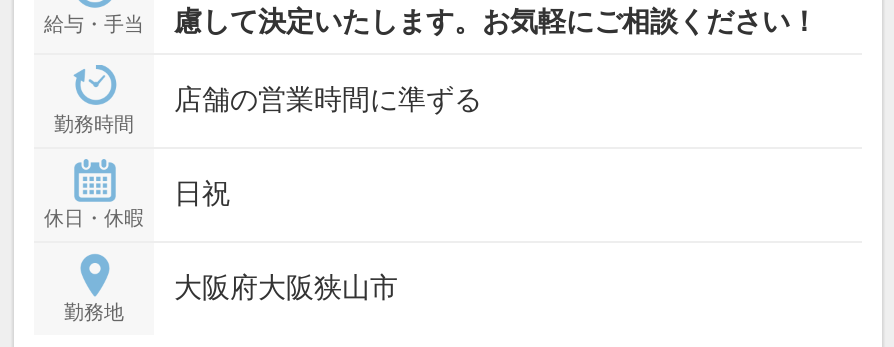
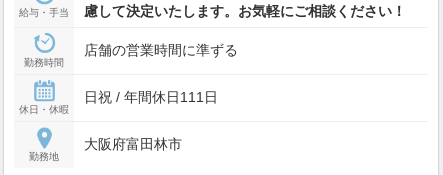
- 日祝
+ 日祝 / 年間休日111日

- 大阪府大阪狭山市
+ 大阪府富田林市
